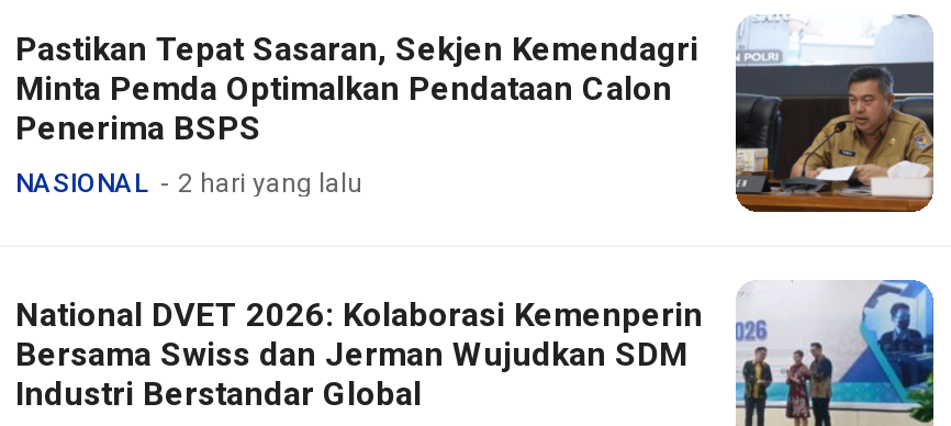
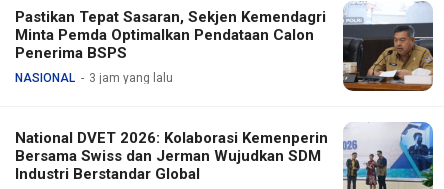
- 2 hari yang lalu
+ 3 jam yang lalu
